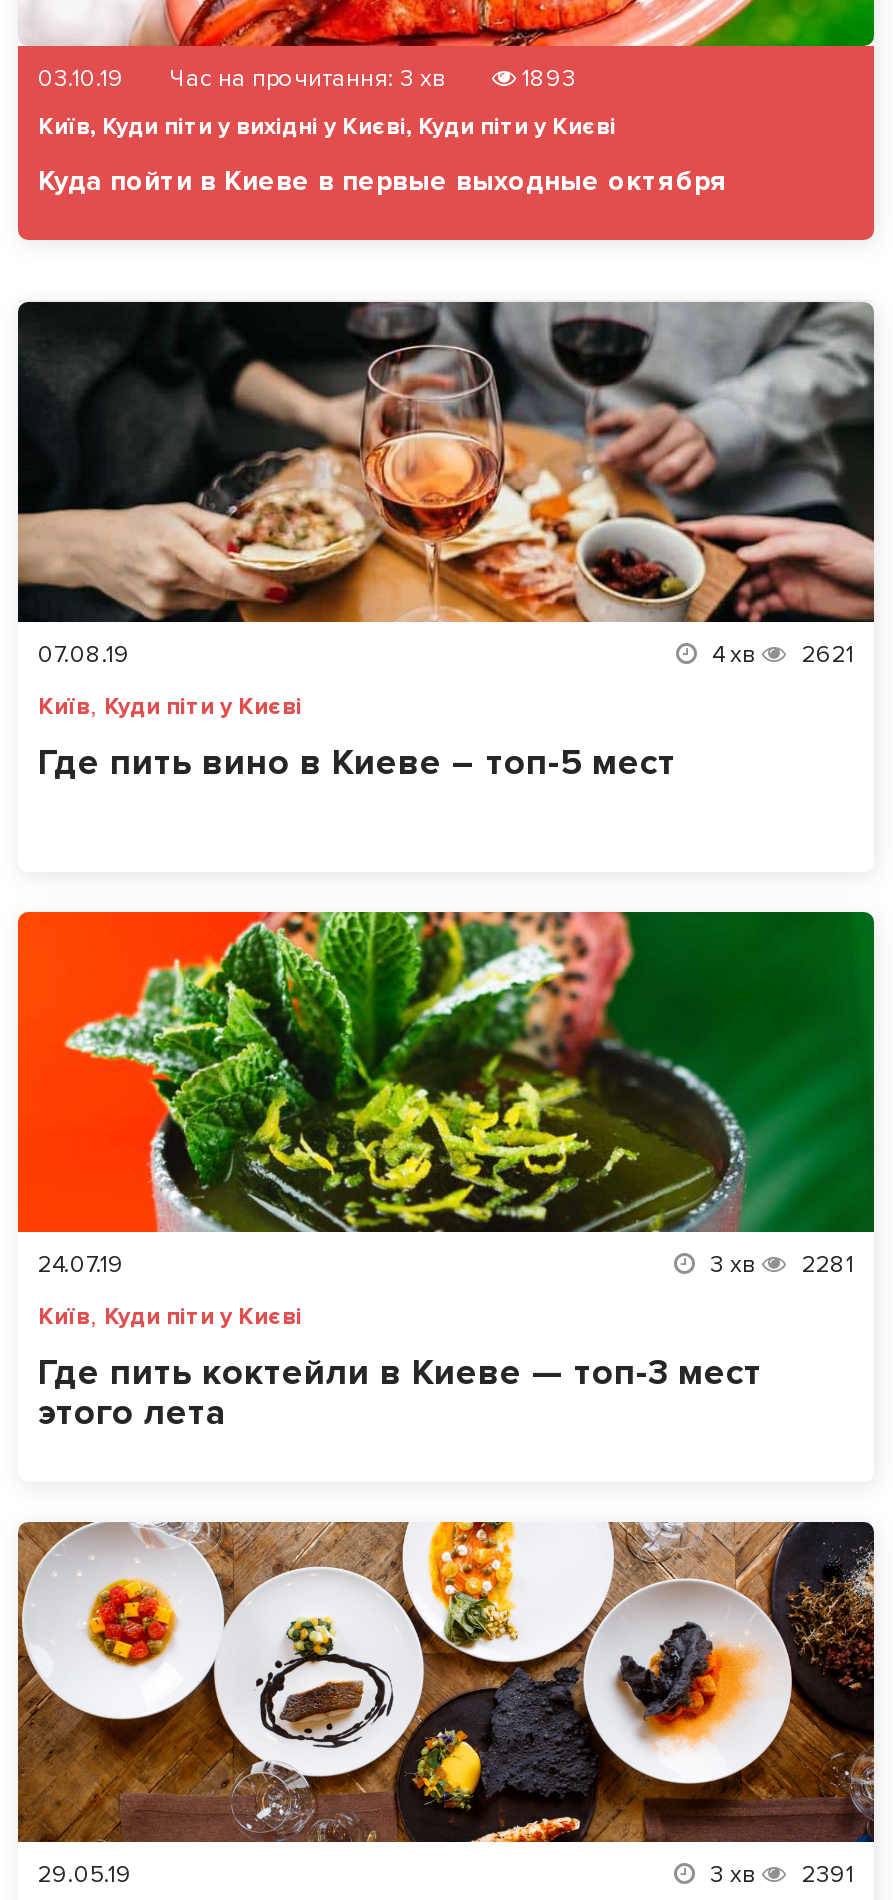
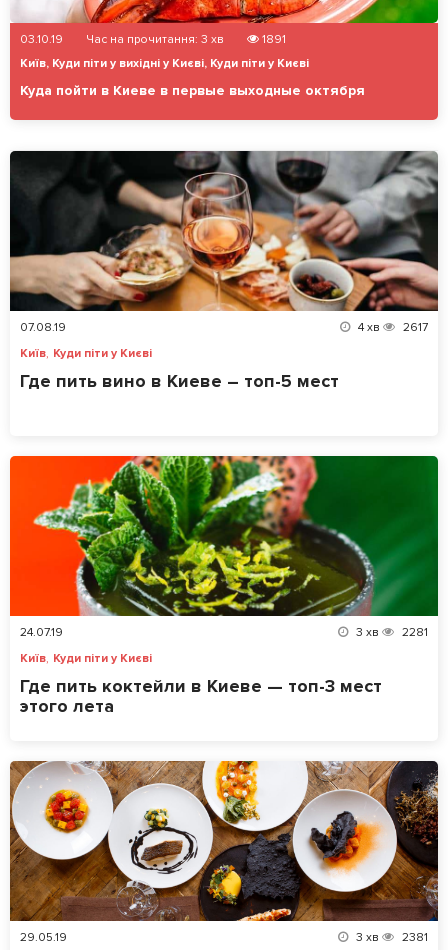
- 1893
+ 1891

- 4 хв 2621
+ 4 хв 2617

- 3 хв 2391
+ 3 хв 2381
